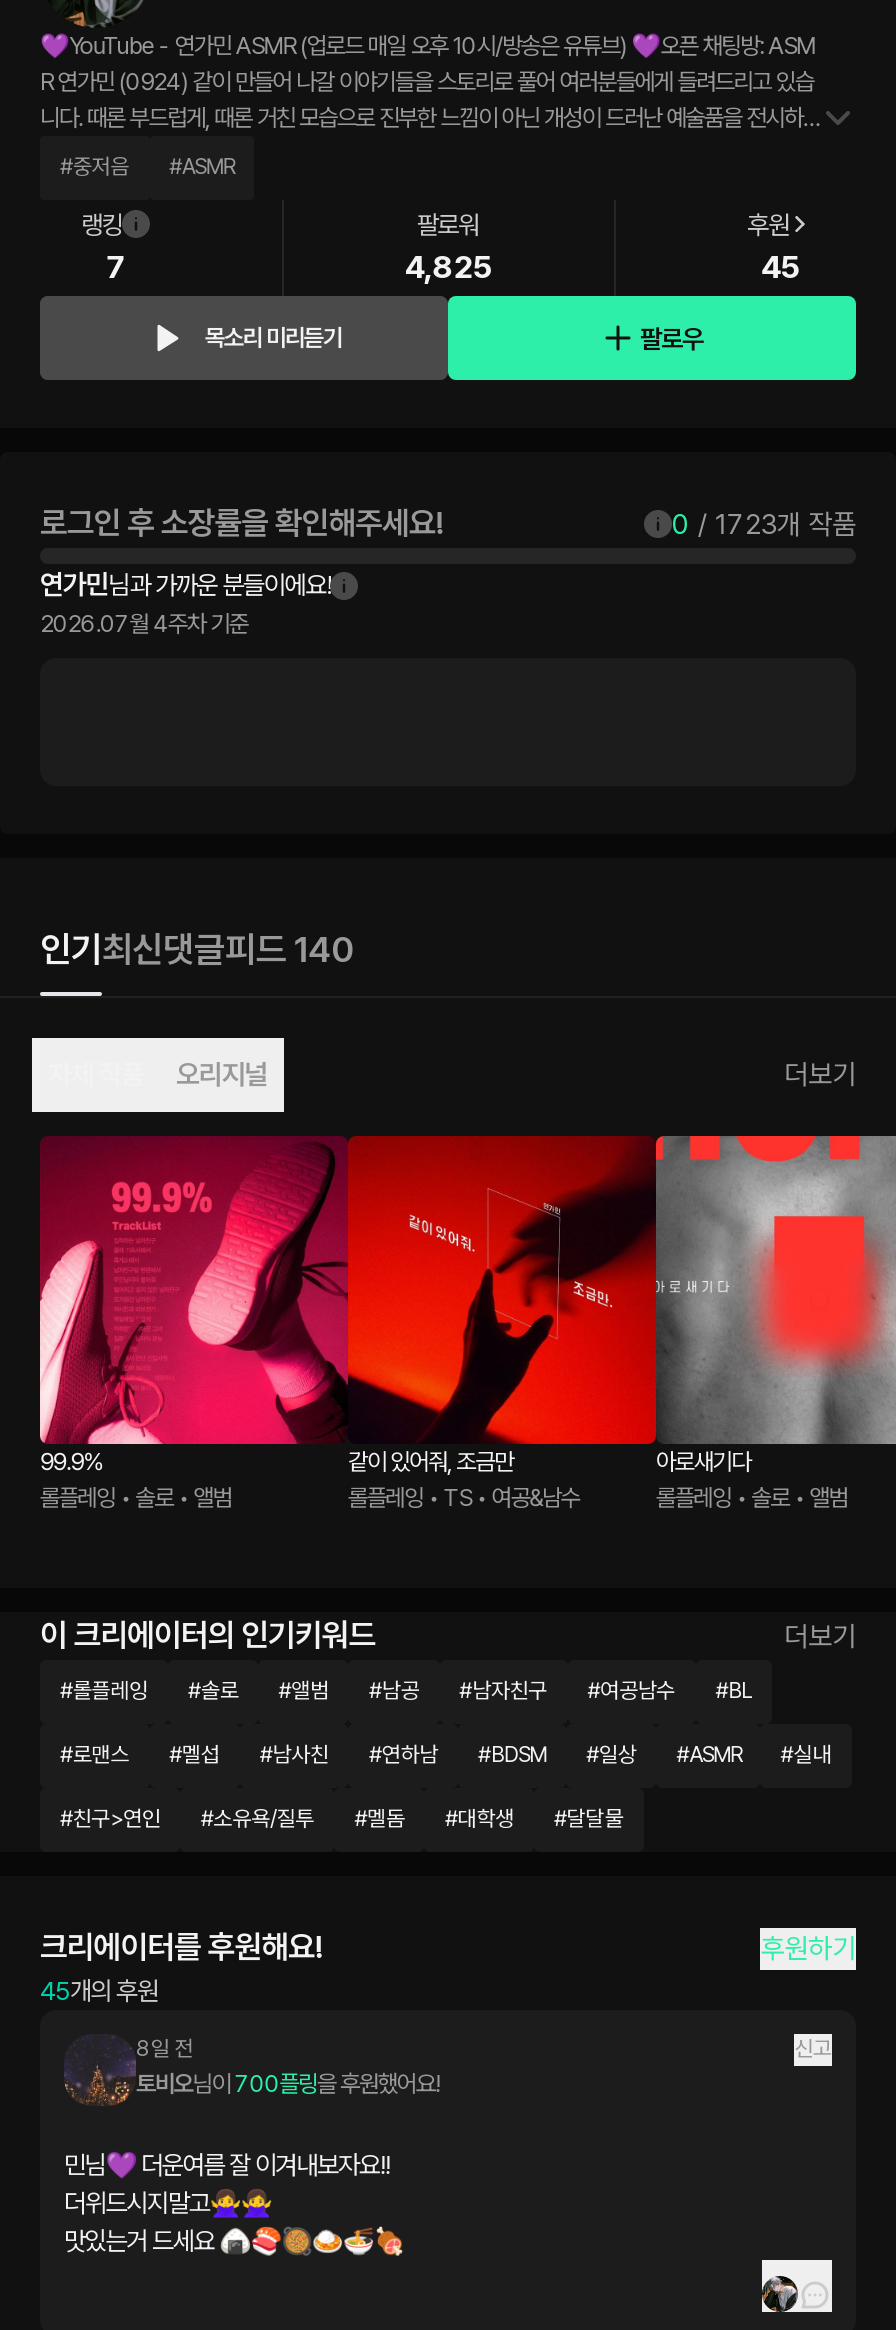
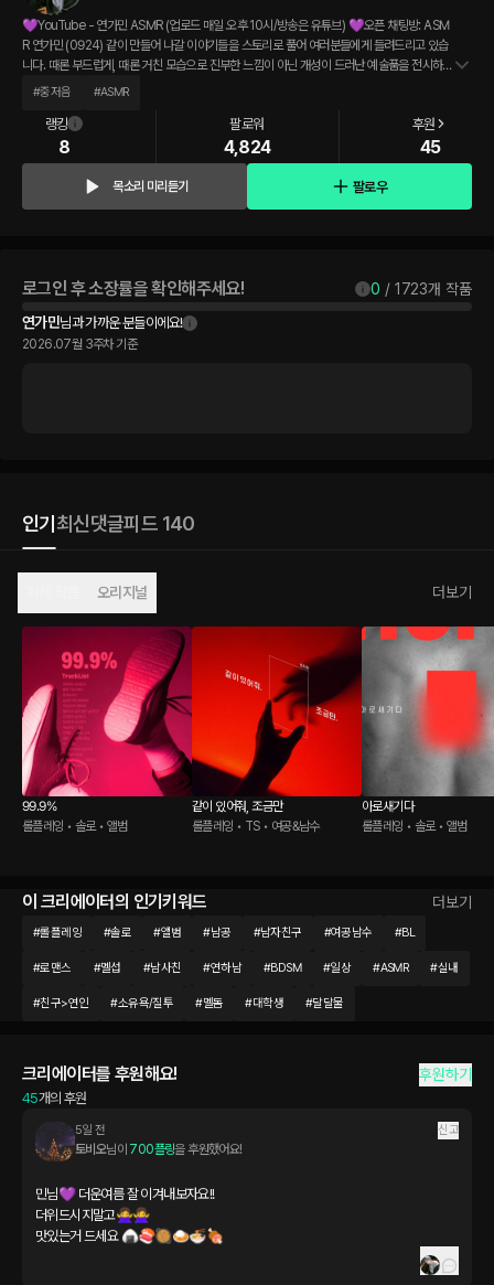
- 7
+ 8

- 4,825
+ 4,824

- 2026.07월 4주차 기준
+ 2026.07월 3주차 기준

- 8일 전
+ 5일 전
